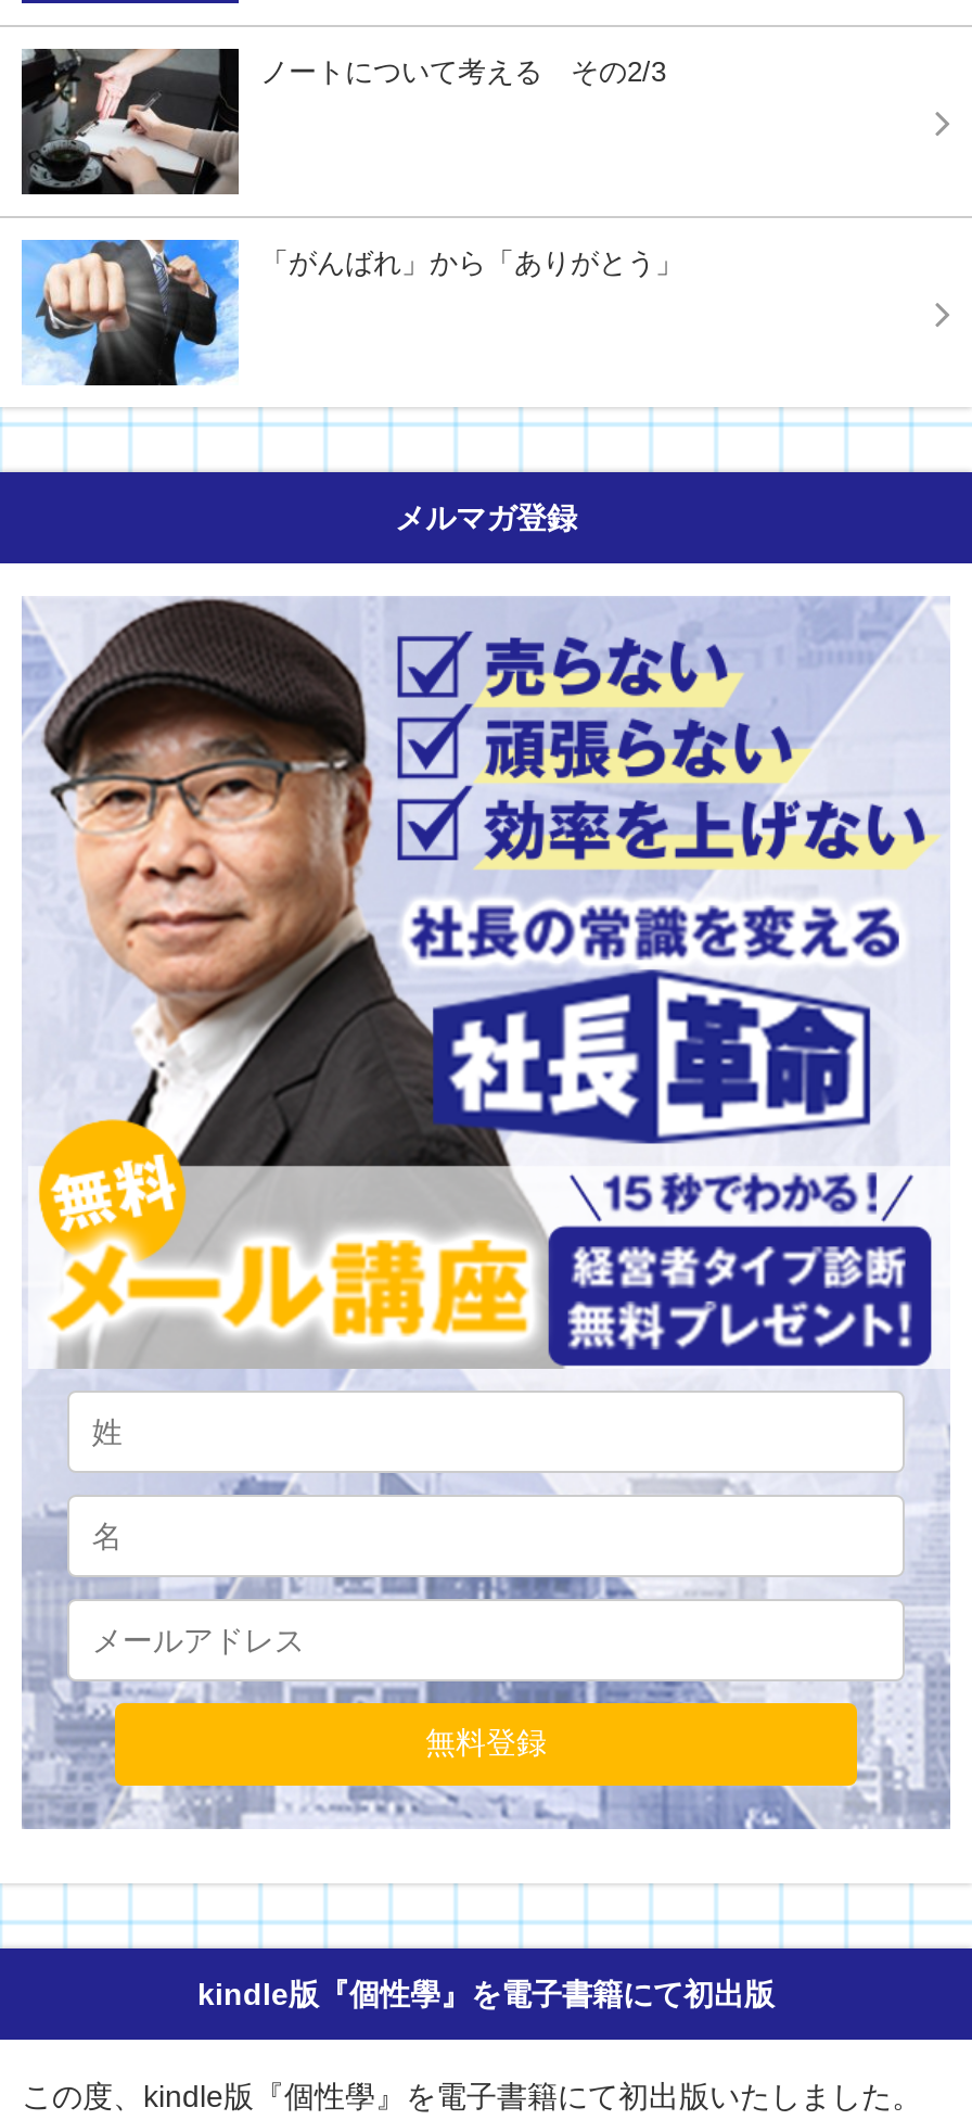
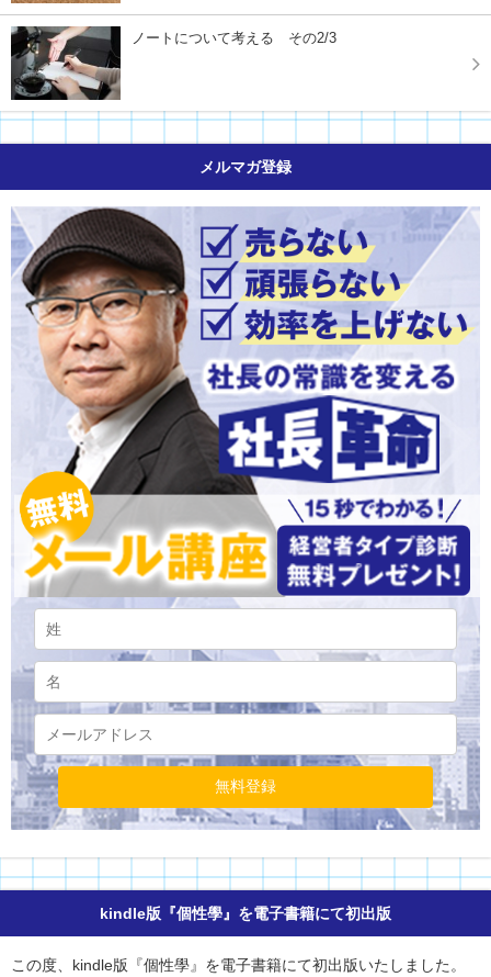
- [image]
- 「がんばれ」から「ありがとう」
